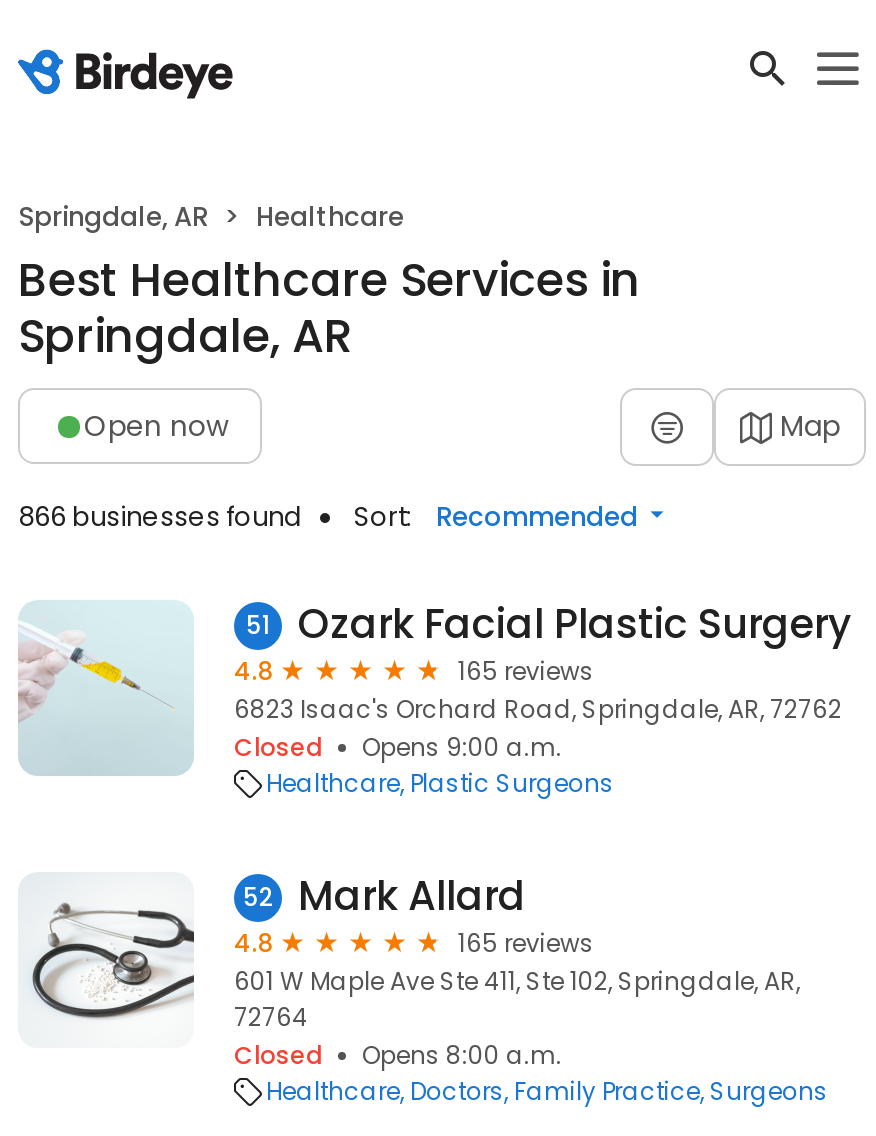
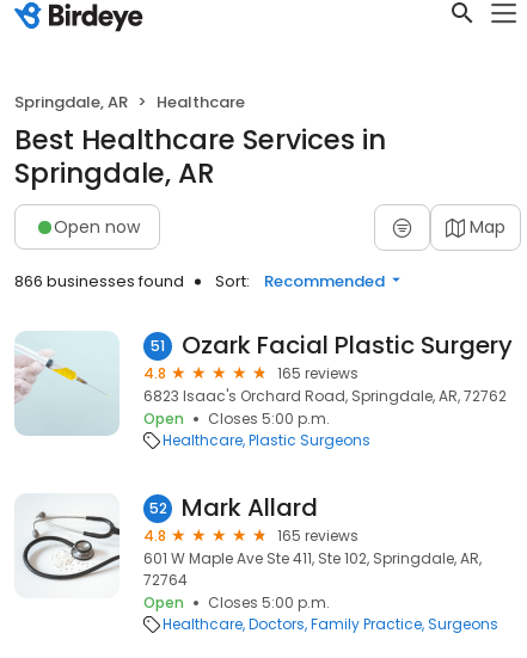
- Closed
- Opens 9:00 a.m.
+ Open
+ Closes 5:00 p.m.

- Closed
- Opens 8:00 a.m.
+ Open
+ Closes 5:00 p.m.
